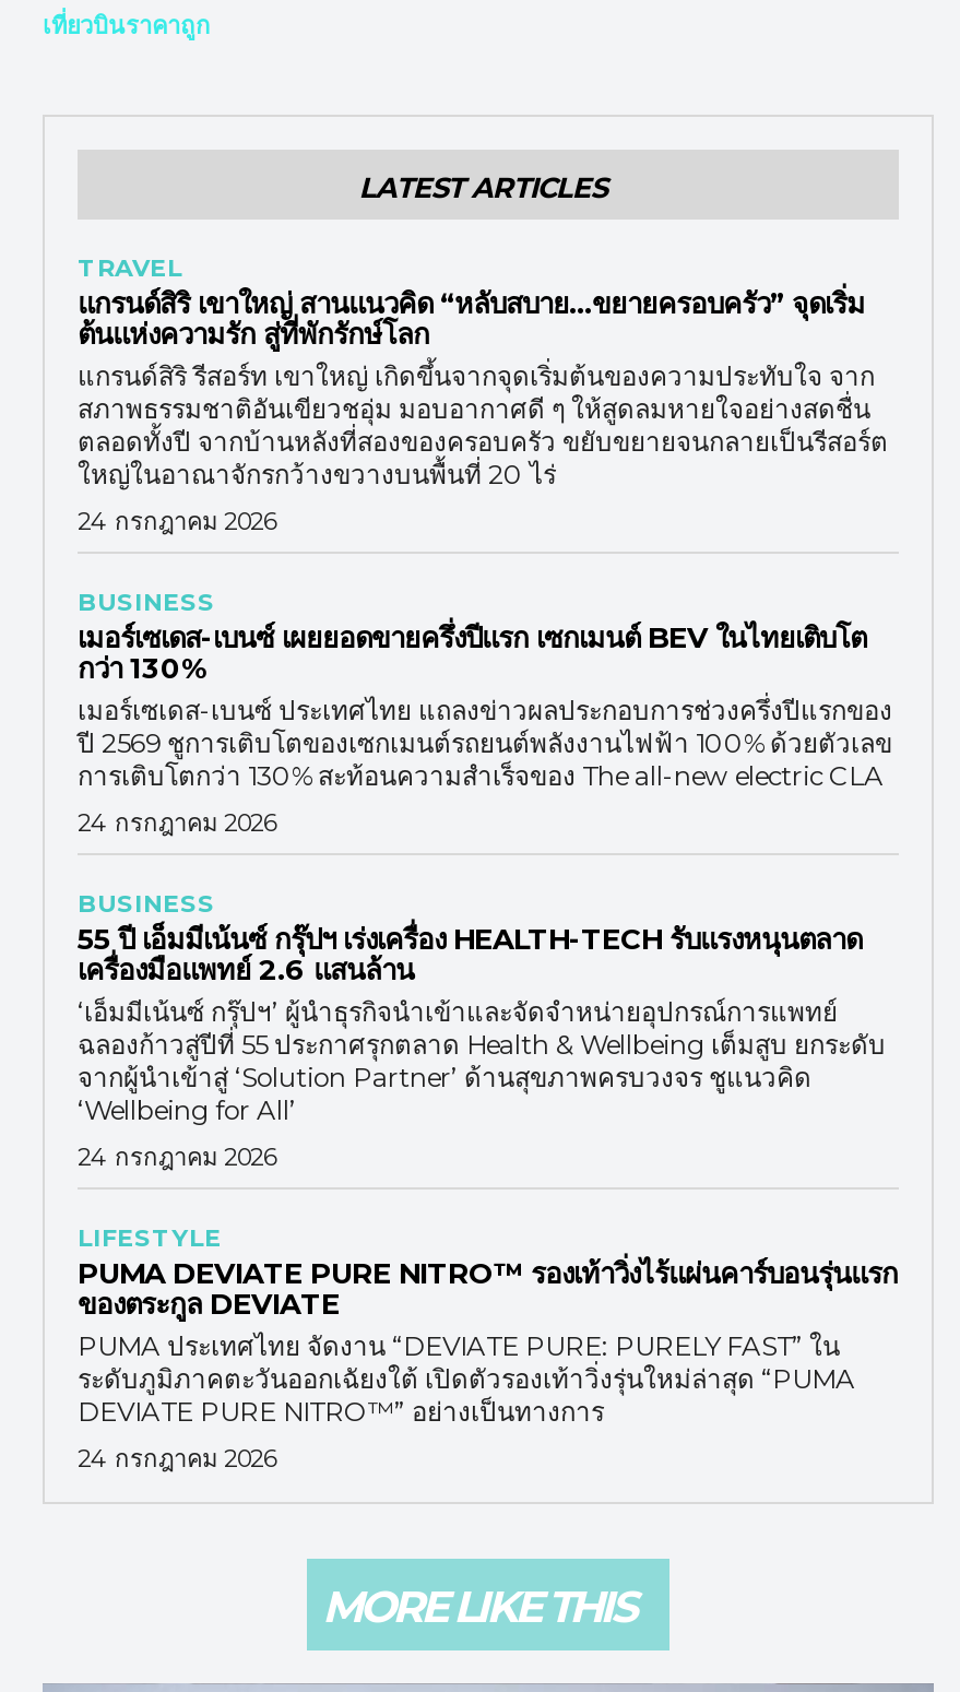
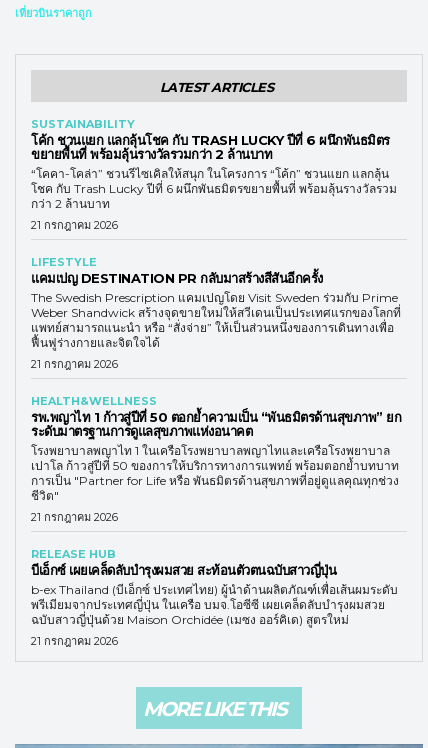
- TRAVEL
- แกรนด์สิริ เขาใหญ่ สานแนวคิด “หลับสบาย…ขยายครอบครัว” จุดเริ่ม
- ต้นแห่งความรัก สู่ที่พักรักษ์โลก
- แกรนด์สิริ รีสอร์ท เขาใหญ่ เกิดขึ้นจากจุดเริ่มต้นของความประทับใจ จาก
- สภาพธรรมชาติอันเขียวชอุ่ม มอบอากาศดี ๆ ให้สูดลมหายใจอย่างสดชื่น
- ตลอดทั้งปี จากบ้านหลังที่สองของครอบครัว ขยับขยายจนกลายเป็นรีสอร์ต
- ใหญ่ในอาณาจักรกว้างขวางบนพื้นที่ 20 ไร่
- 24 กรกฎาคม 2026
- BUSINESS
- เมอร์เซเดส-เบนซ์ เผยยอดขายครึ่งปีแรก เซกเมนต์ BEV ในไทยเติบโต
- กว่า 130%
- เมอร์เซเดส-เบนซ์ ประเทศไทย แถลงข่าวผลประกอบการช่วงครึ่งปีแรกของ
- ปี 2569 ชูการเติบโตของเซกเมนต์รถยนต์พลังงานไฟฟ้า 100% ด้วยตัวเลข
- การเติบโตกว่า 130% สะท้อนความสำเร็จของ The all-new electric CLA
- 24 กรกฎาคม 2026
- BUSINESS
- 55 ปี เอ็มมีเน้นซ์ กรุ๊ปฯ เร่งเครื่อง HEALTH-TECH รับแรงหนุนตลาด
- เครื่องมือแพทย์ 2.6 แสนล้าน
- ‘เอ็มมีเน้นซ์ กรุ๊ปฯ’ ผู้นำธุรกิจนำเข้าและจัดจำหน่ายอุปกรณ์การแพทย์
- ฉลองก้าวสู่ปีที่ 55 ประกาศรุกตลาด Health & Wellbeing เต็มสูบ ยกระดับ
- จากผู้นำเข้าสู่ ‘Solution Partner’ ด้านสุขภาพครบวงจร ชูแนวคิด
- ‘Wellbeing for All’
- 24 กรกฎาคม 2026
+ SUSTAINABILITY
+ โค้ก ชวนแยก แลกลุ้นโชค กับ TRASH LUCKY ปีที่ 6 ผนึกพันธมิตร
+ ขยายพื้นที่ พร้อมลุ้นรางวัลรวมกว่า 2 ล้านบาท
+ “โคคา-โคล่า” ชวนรีไซเคิลให้สนุก ในโครงการ “โค้ก” ชวนแยก แลกลุ้น
+ โชค กับ Trash Lucky ปีที่ 6 ผนึกพันธมิตรขยายพื้นที่ พร้อมลุ้นรางวัลรวม
+ กว่า 2 ล้านบาท
+ 21 กรกฎาคม 2026

moved up: LIFESTYLE

- PUMA DEVIATE PURE NITRO™ รองเท้าวิ่งไร้แผ่นคาร์บอนรุ่นแรก
- ของตระกูล DEVIATE
- PUMA ประเทศไทย จัดงาน “DEVIATE PURE: PURELY FAST” ใน
- ระดับภูมิภาคตะวันออกเฉัยงใต้ เปิดตัวรองเท้าวิ่งรุ่นใหม่ล่าสุด “PUMA
- DEVIATE PURE NITRO™” อย่างเป็นทางการ
- 24 กรกฎาคม 2026
+ แคมเปญ DESTINATION PR กลับมาสร้างสีสันอีกครั้ง
+ The Swedish Prescription แคมเปญโดย Visit Sweden ร่วมกับ Prime
+ Weber Shandwick สร้างจุดขายใหม่ให้สวีเดนเป็นประเทศแรกของโลกที่
+ แพทย์สามารถแนะนำ หรือ “สั่งจ่าย” ให้เป็นส่วนหนึ่งของการเดินทางเพื่อ
+ ฟื้นฟูร่างกายและจิตใจได้
+ 21 กรกฎาคม 2026
+ HEALTH&WELLNESS
+ รพ.พญาไท 1 ก้าวสู่ปีที่ 50 ตอกย้ำความเป็น “พันธมิตรด้านสุขภาพ” ยก
+ ระดับมาตรฐานการดูแลสุขภาพแห่งอนาคต
+ โรงพยาบาลพญาไท 1 ในเครือโรงพยาบาลพญาไทและเครือโรงพยาบาล
+ เปาโล ก้าวสู่ปีที่ 50 ของการให้บริการทางการแพทย์ พร้อมตอกย้ำบทบาท
+ การเป็น "Partner for Life หรือ พันธมิตรด้านสุขภาพที่อยู่ดูแลคุณทุกช่วง
+ ชีวิต"
+ 21 กรกฎาคม 2026
+ RELEASE HUB
+ บีเอ็กซ์ เผยเคล็ดลับบำรุงผมสวย สะท้อนตัวตนฉบับสาวญี่ปุ่น
+ b-ex Thailand (บีเอ็กซ์ ประเทศไทย) ผู้นำด้านผลิตภัณฑ์เพื่อเส้นผมระดับ
+ พรีเมียมจากประเทศญี่ปุ่น ในเครือ บมจ.โอซีซี เผยเคล็ดลับบำรุงผมสวย
+ ฉบับสาวญี่ปุ่นด้วย Maison Orchidée (เมซง ออร์คิเด) สูตรใหม่
+ 21 กรกฎาคม 2026
